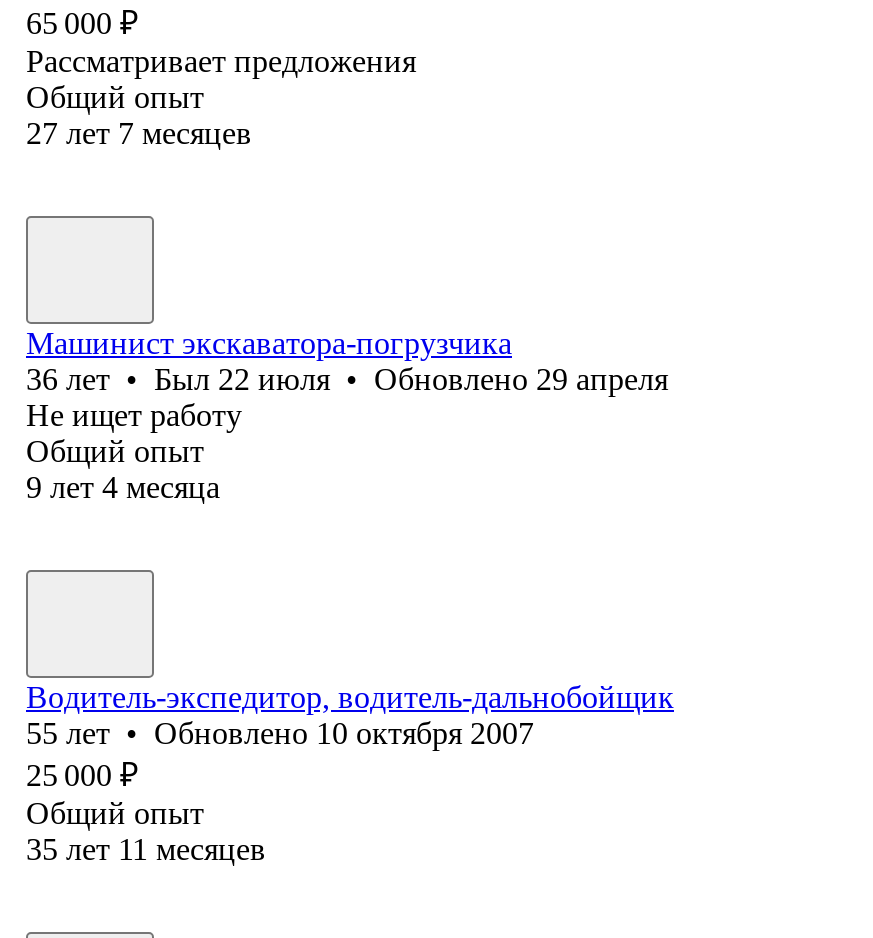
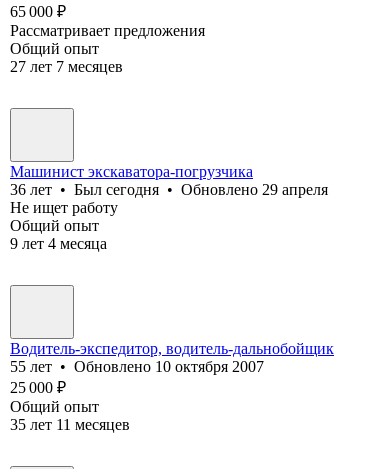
- 36 лет • Был 22 июля • Обновлено 29 апреля
+ 36 лет • Был сегодня • Обновлено 29 апреля
